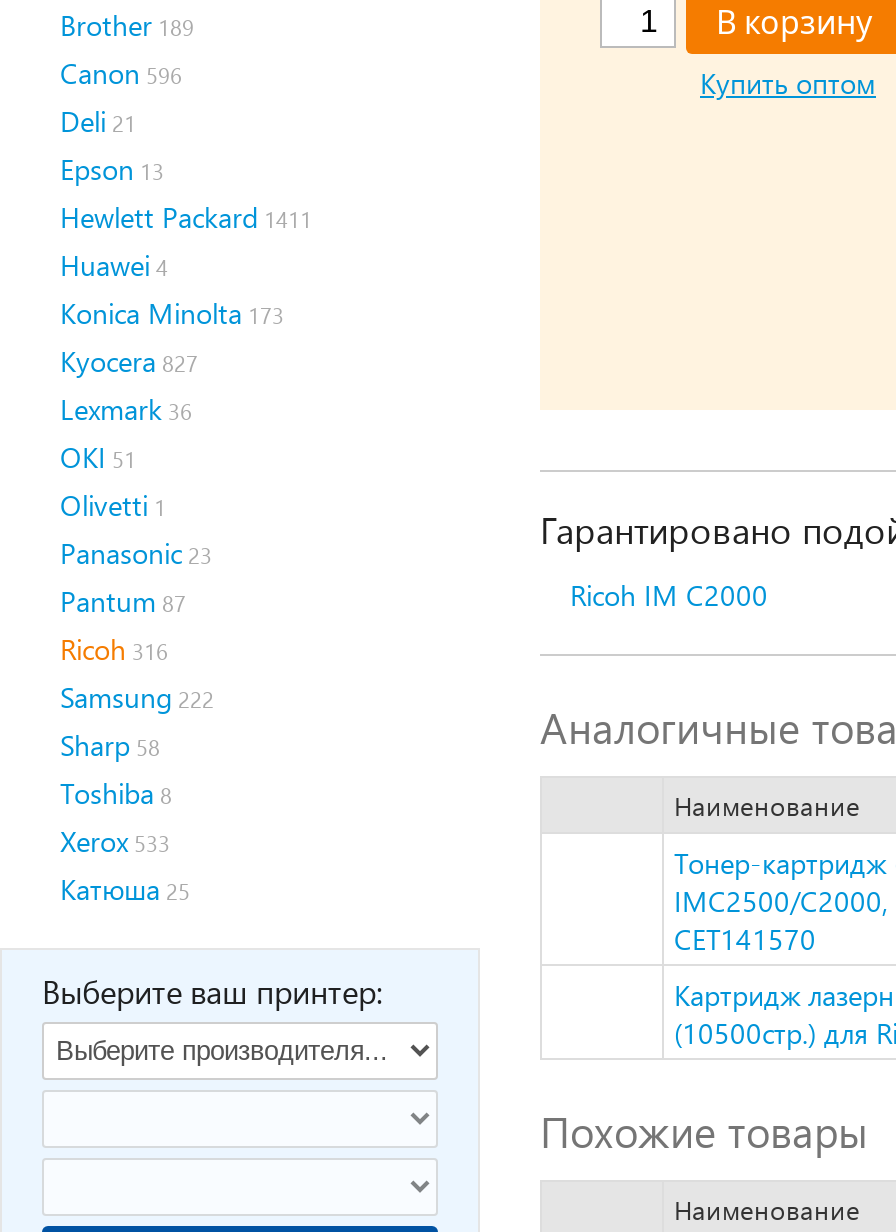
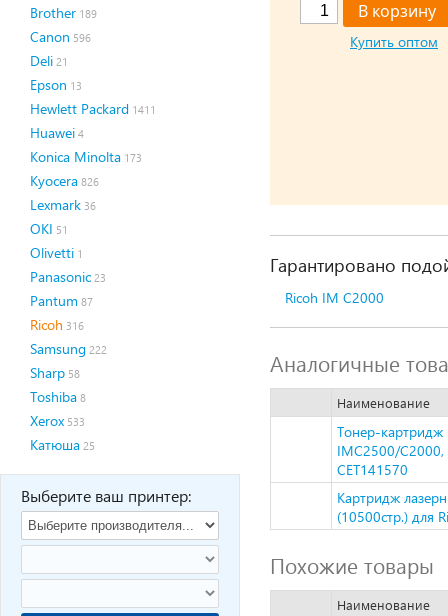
- Kyocera 827
+ Kyocera 826
